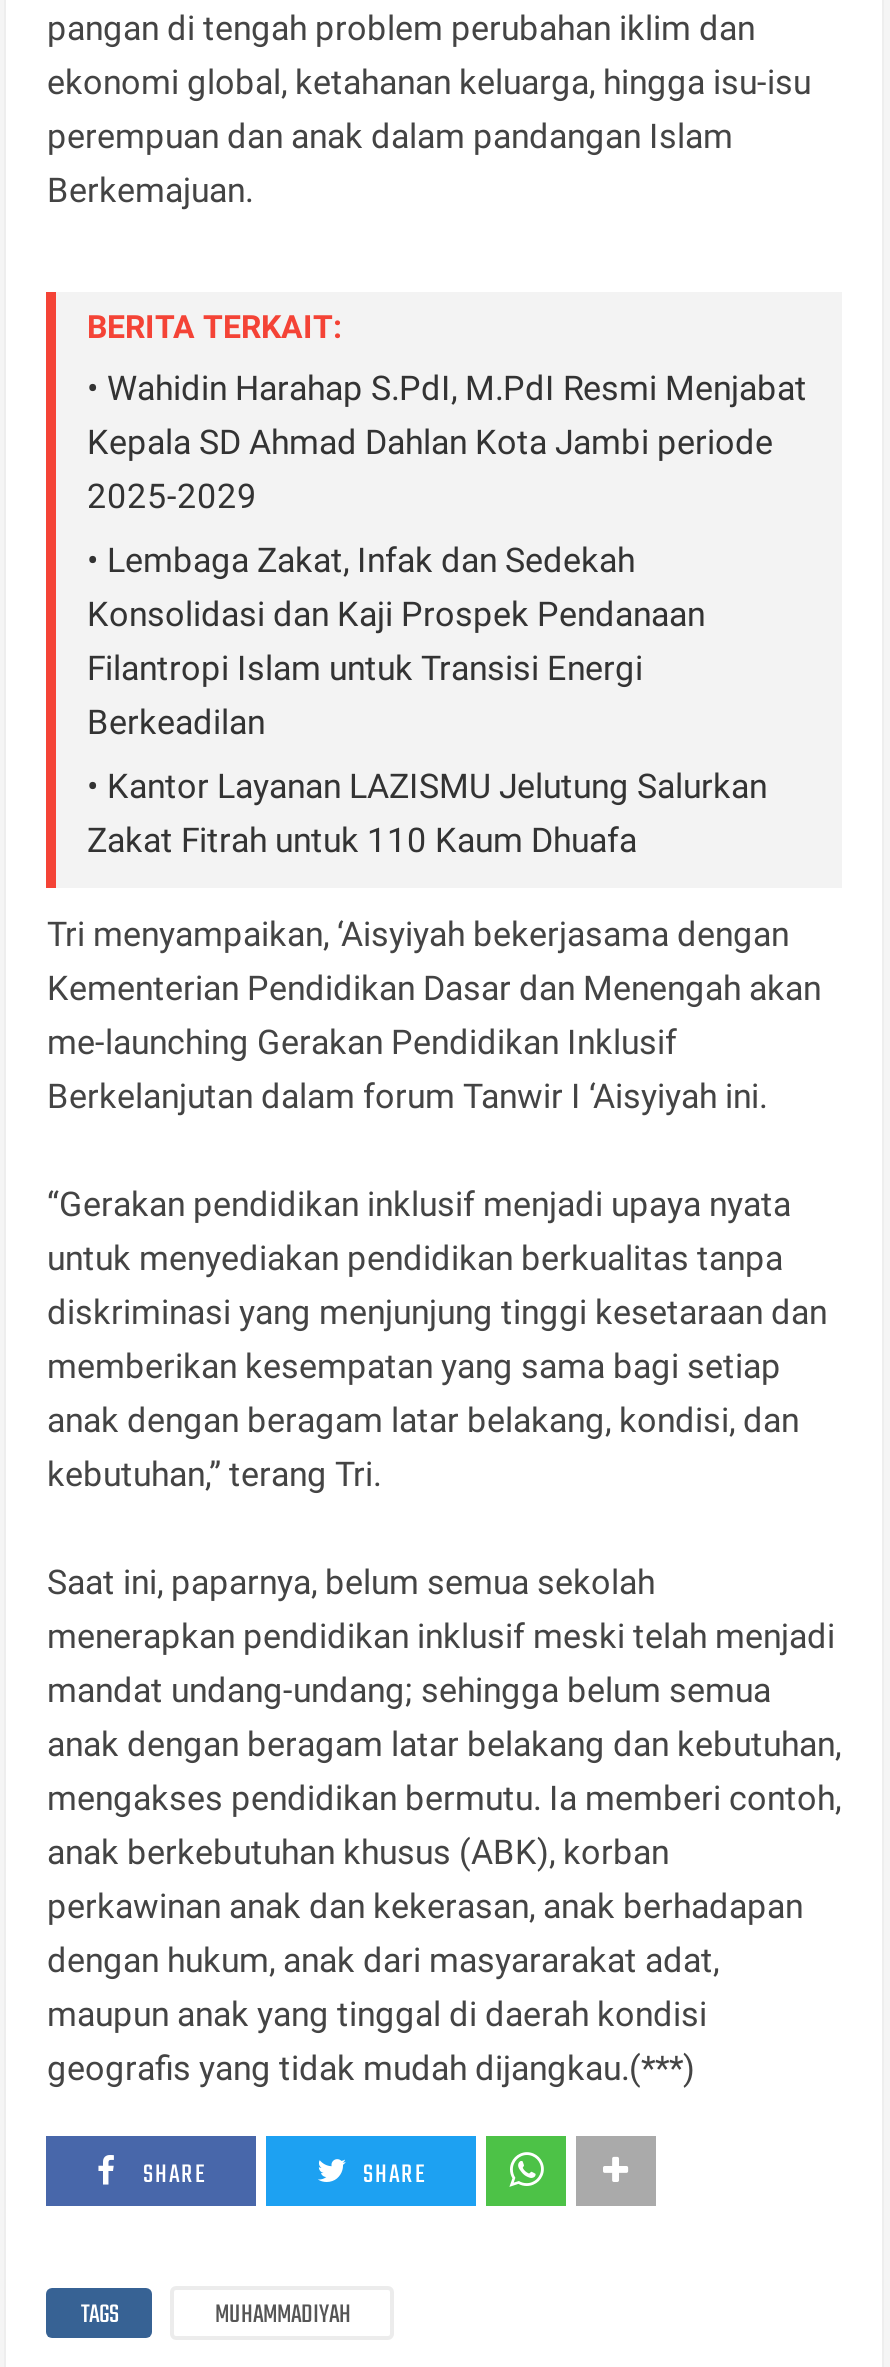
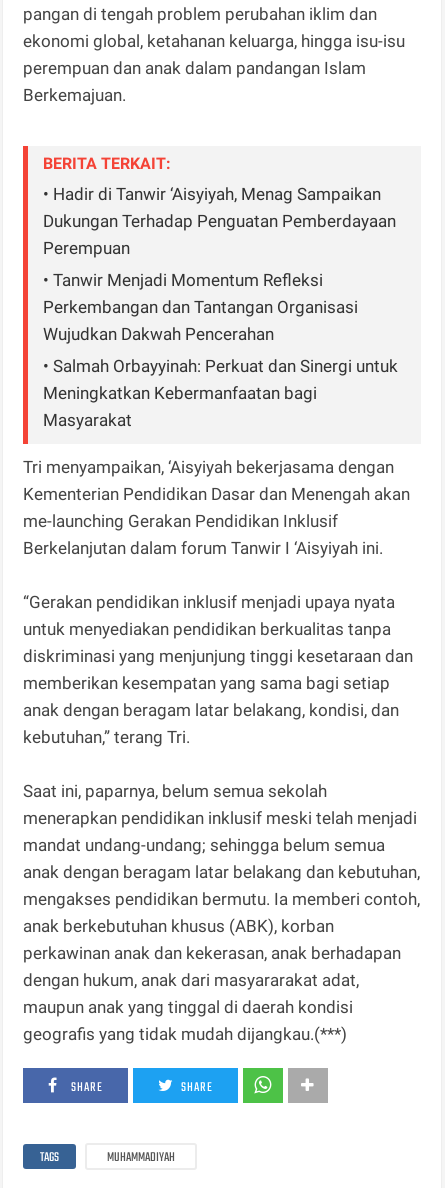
- • Wahidin Harahap S.PdI, M.PdI Resmi Menjabat
- Kepala SD Ahmad Dahlan Kota Jambi periode
- 2025-2029
+ • Hadir di Tanwir ‘Aisyiyah, Menag Sampaikan
+ Dukungan Terhadap Penguatan Pemberdayaan
+ Perempuan

- • Lembaga Zakat, Infak dan Sedekah
- Konsolidasi dan Kaji Prospek Pendanaan
- Filantropi Islam untuk Transisi Energi
- Berkeadilan
+ • Tanwir Menjadi Momentum Refleksi
+ Perkembangan dan Tantangan Organisasi
+ Wujudkan Dakwah Pencerahan

- • Kantor Layanan LAZISMU Jelutung Salurkan
- Zakat Fitrah untuk 110 Kaum Dhuafa
+ • Salmah Orbayyinah: Perkuat dan Sinergi untuk
+ Meningkatkan Kebermanfaatan bagi
+ Masyarakat
